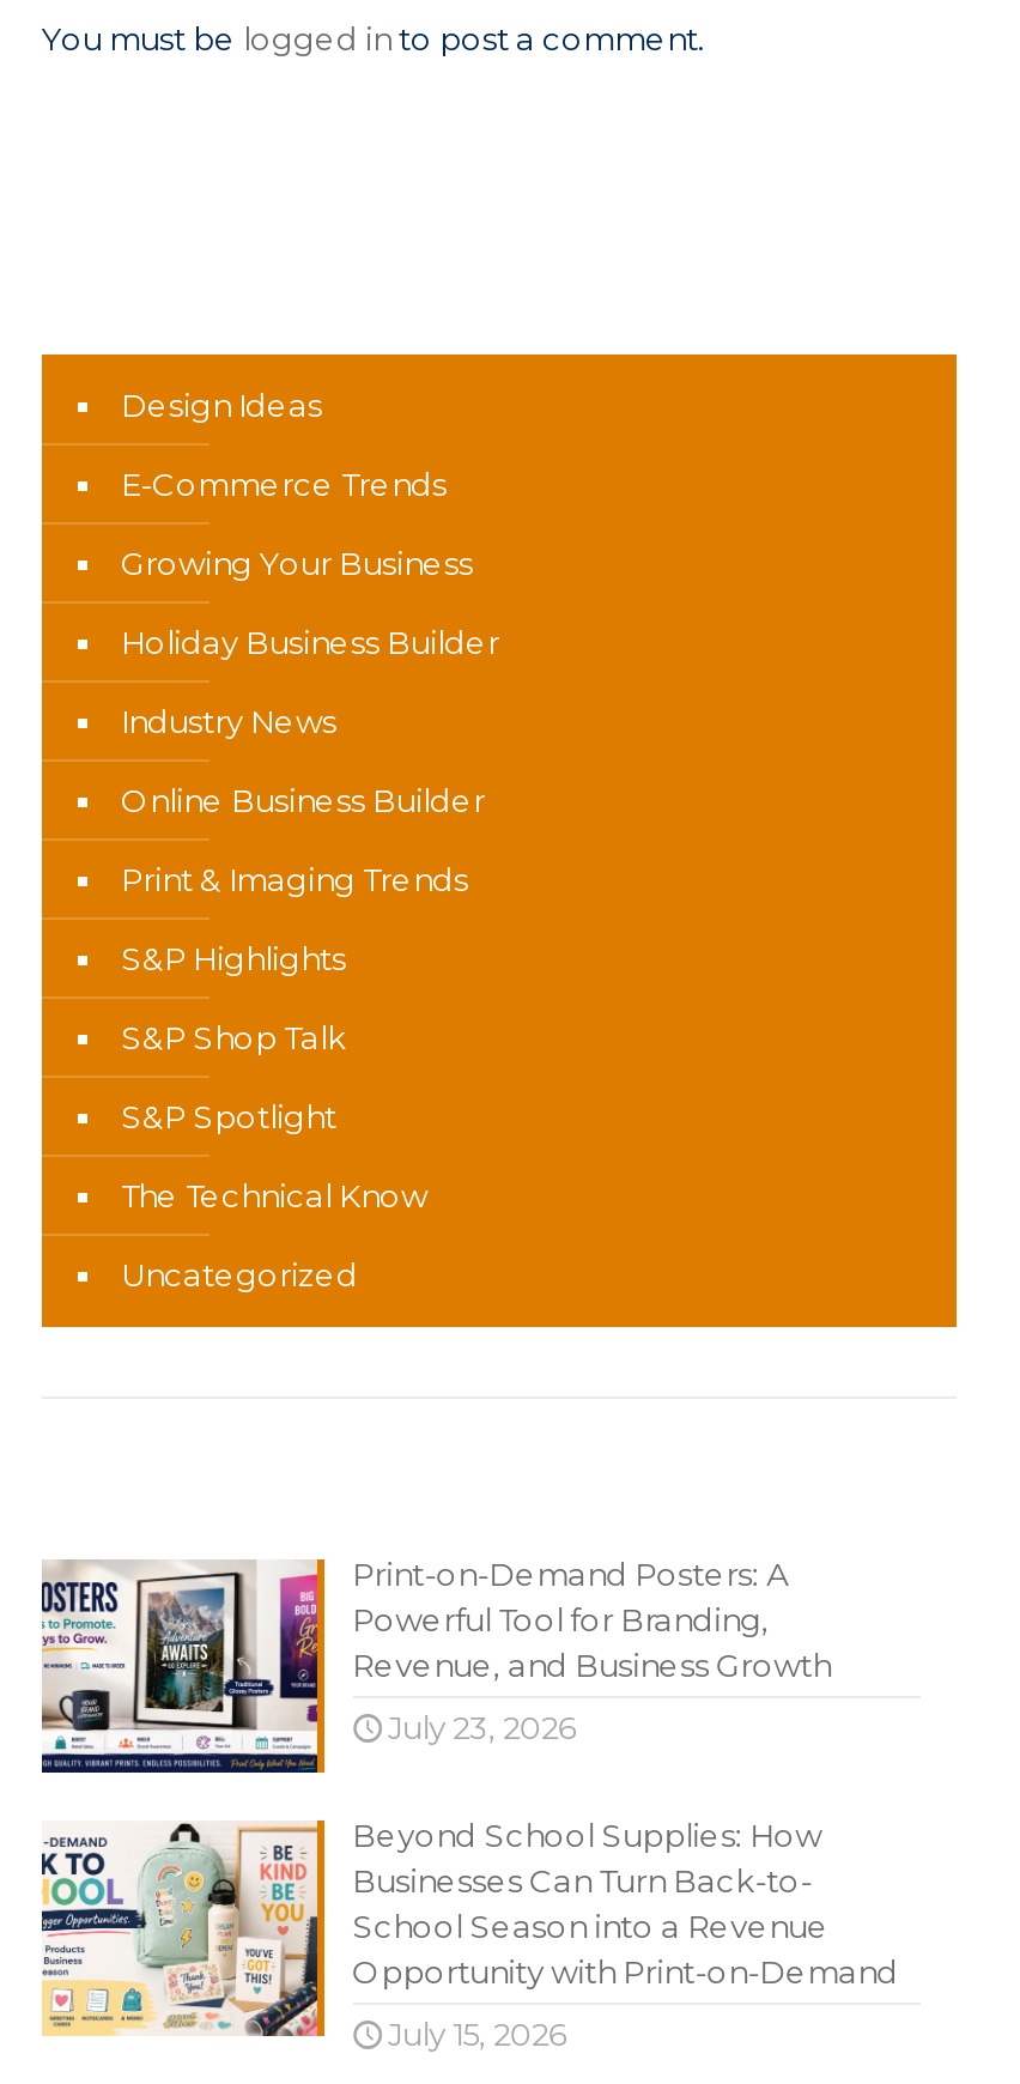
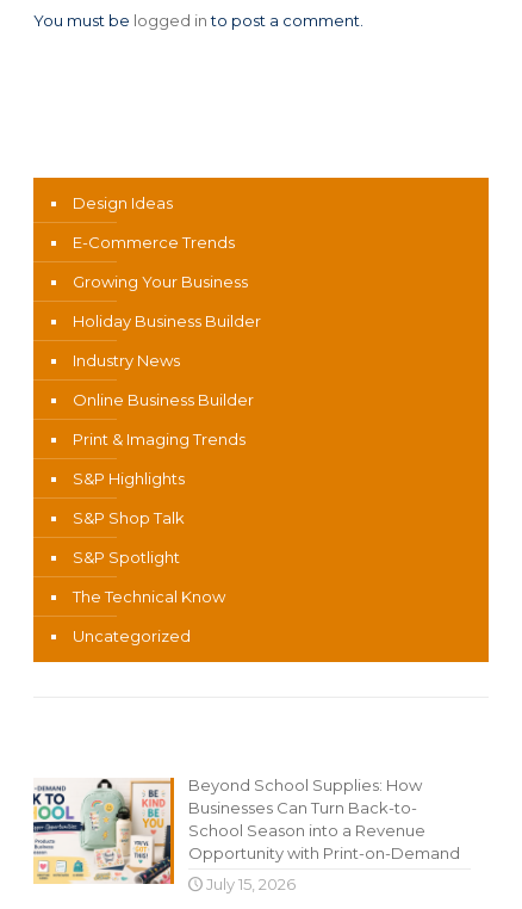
- [image]
- Print-on-Demand Posters: A
- Powerful Tool for Branding,
- Revenue, and Business Growth
- July 23, 2026
